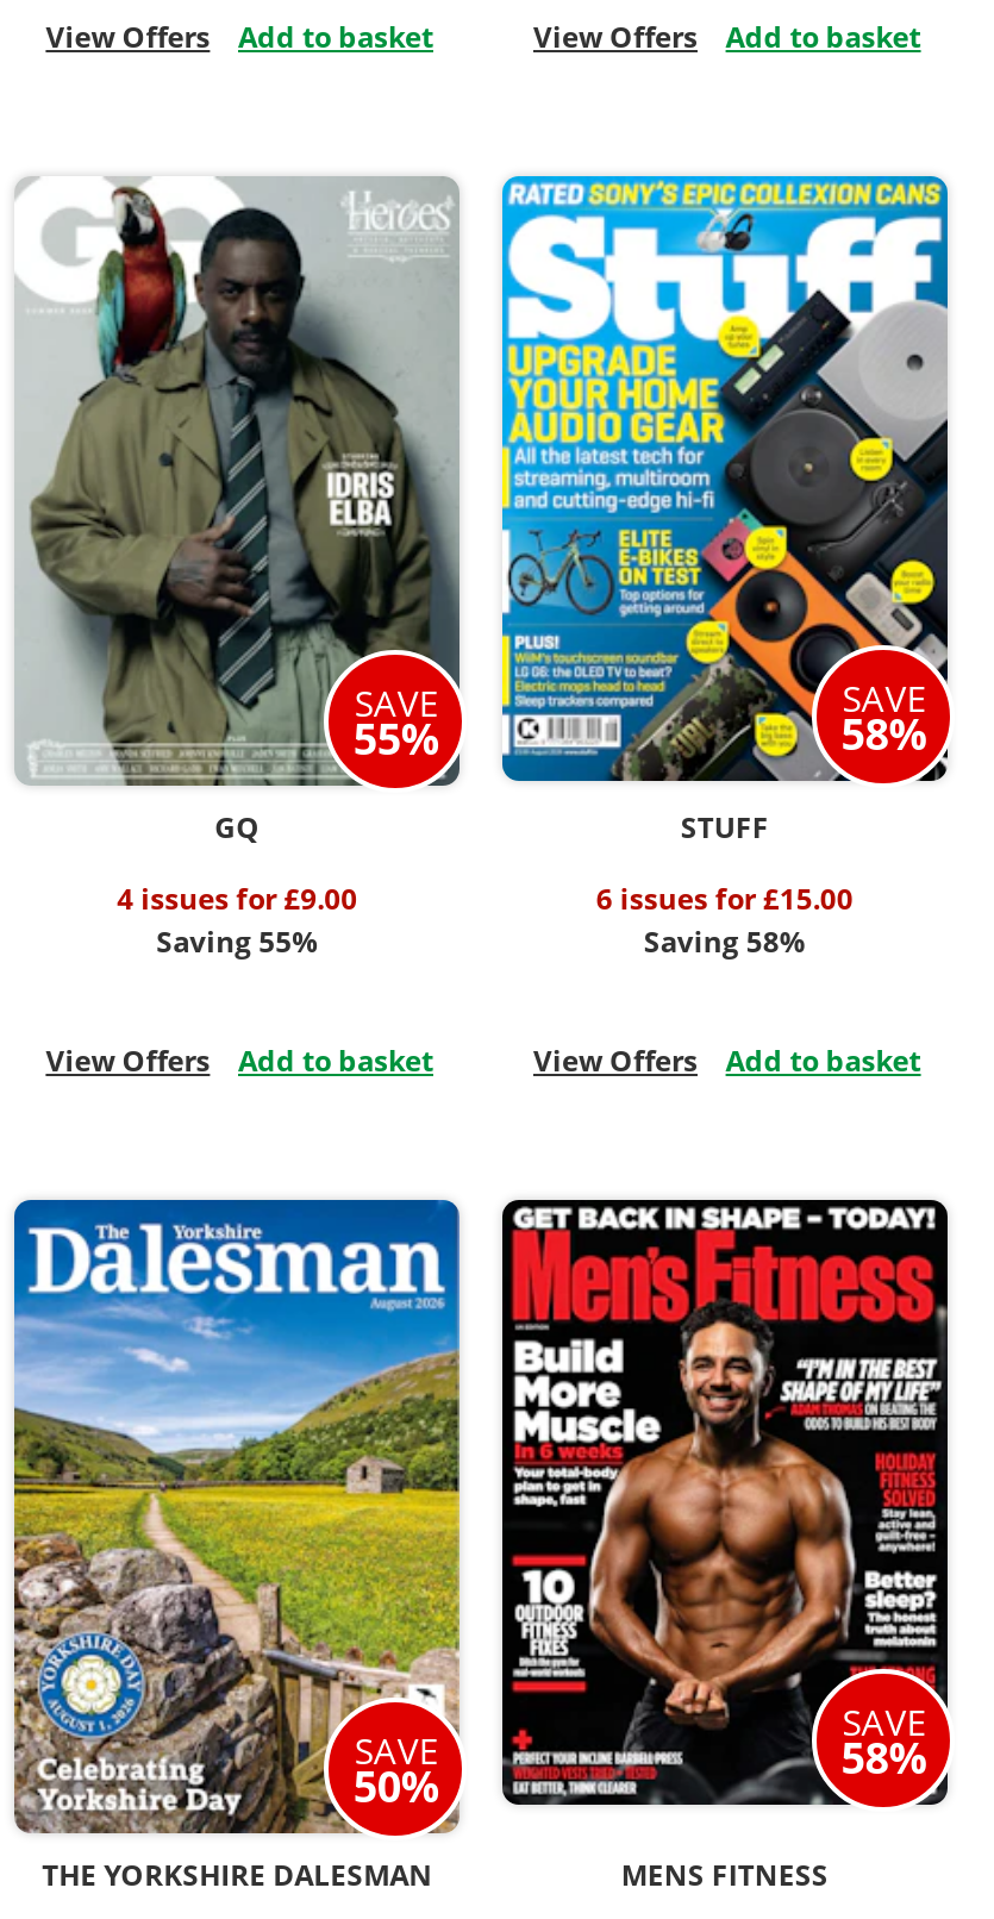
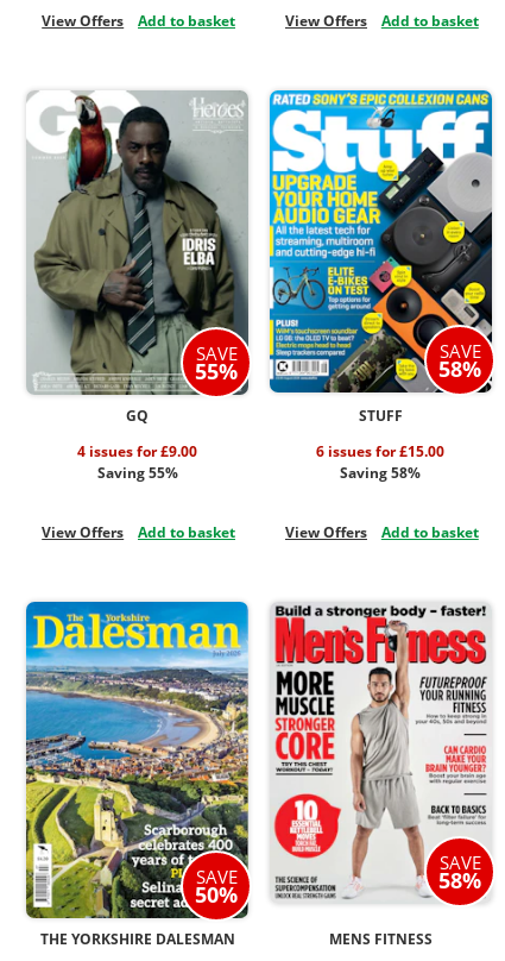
- [image]
+ [image]

- [image]
+ [image]
